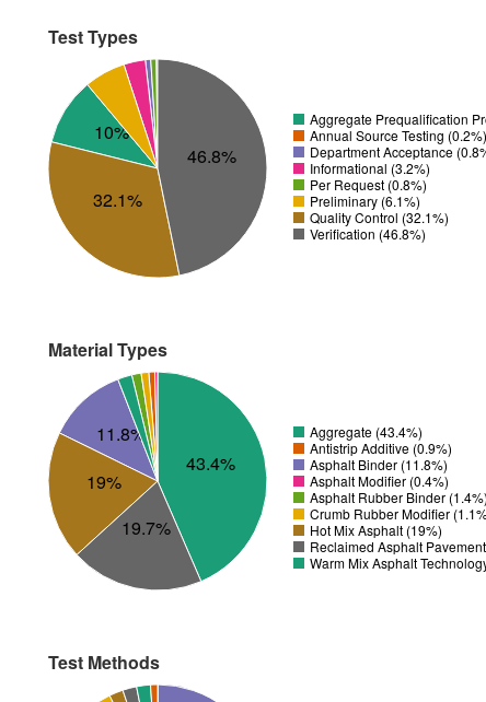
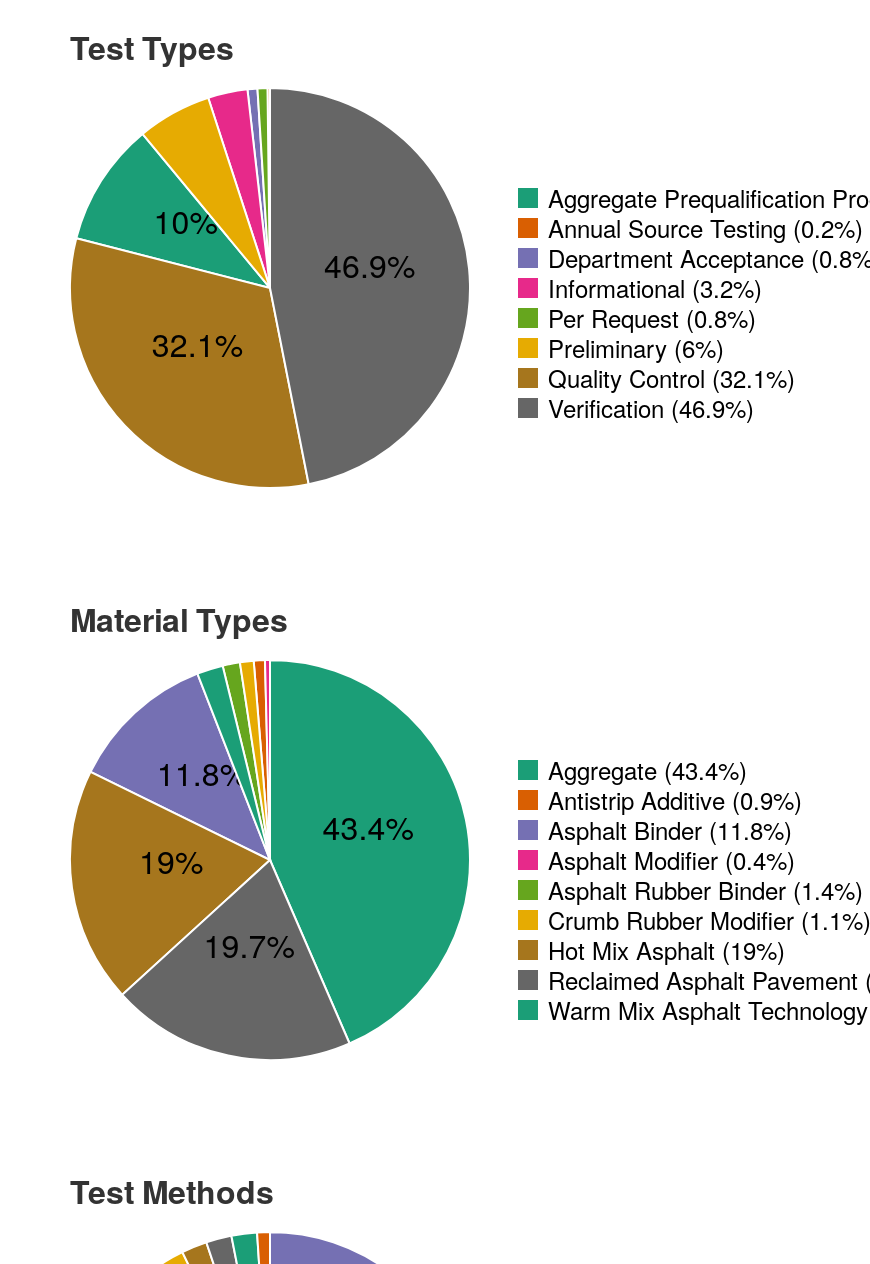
- 46.8%
+ 46.9%

- Preliminary (6.1%)
+ Preliminary (6%)

- Verification (46.8%)
+ Verification (46.9%)
